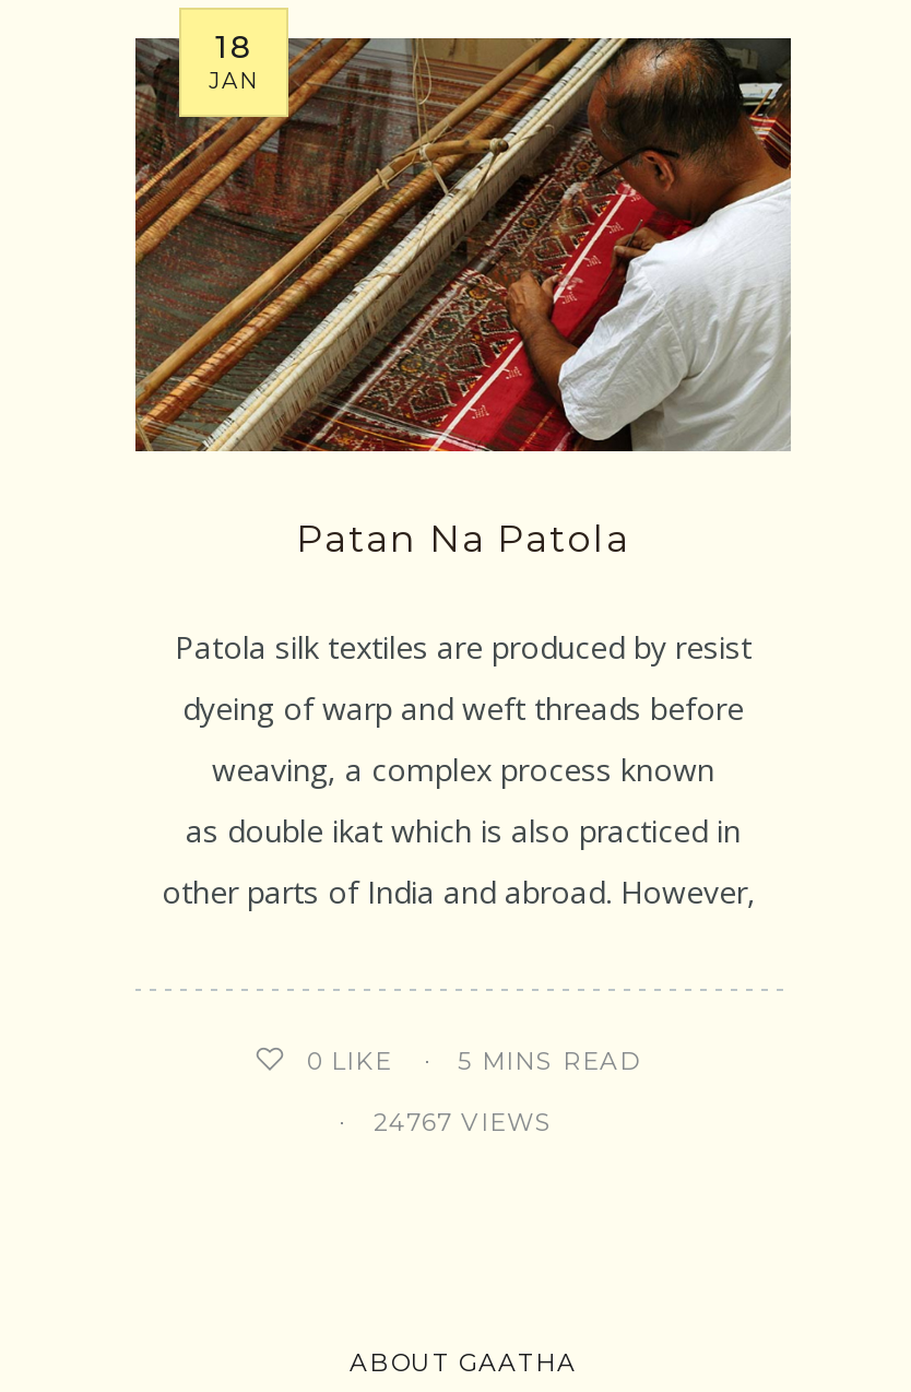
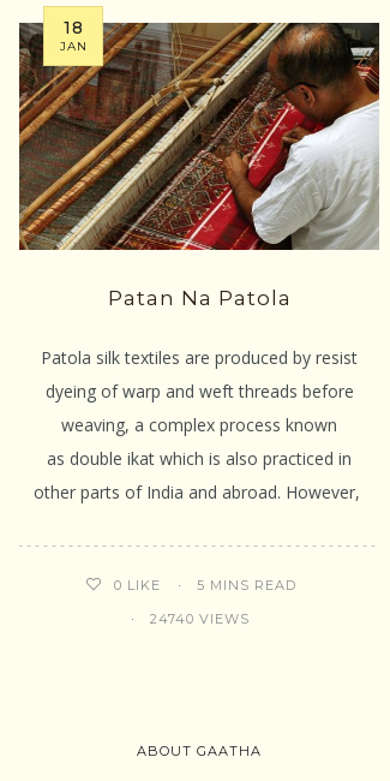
- 24767 VIEWS
+ 24740 VIEWS
